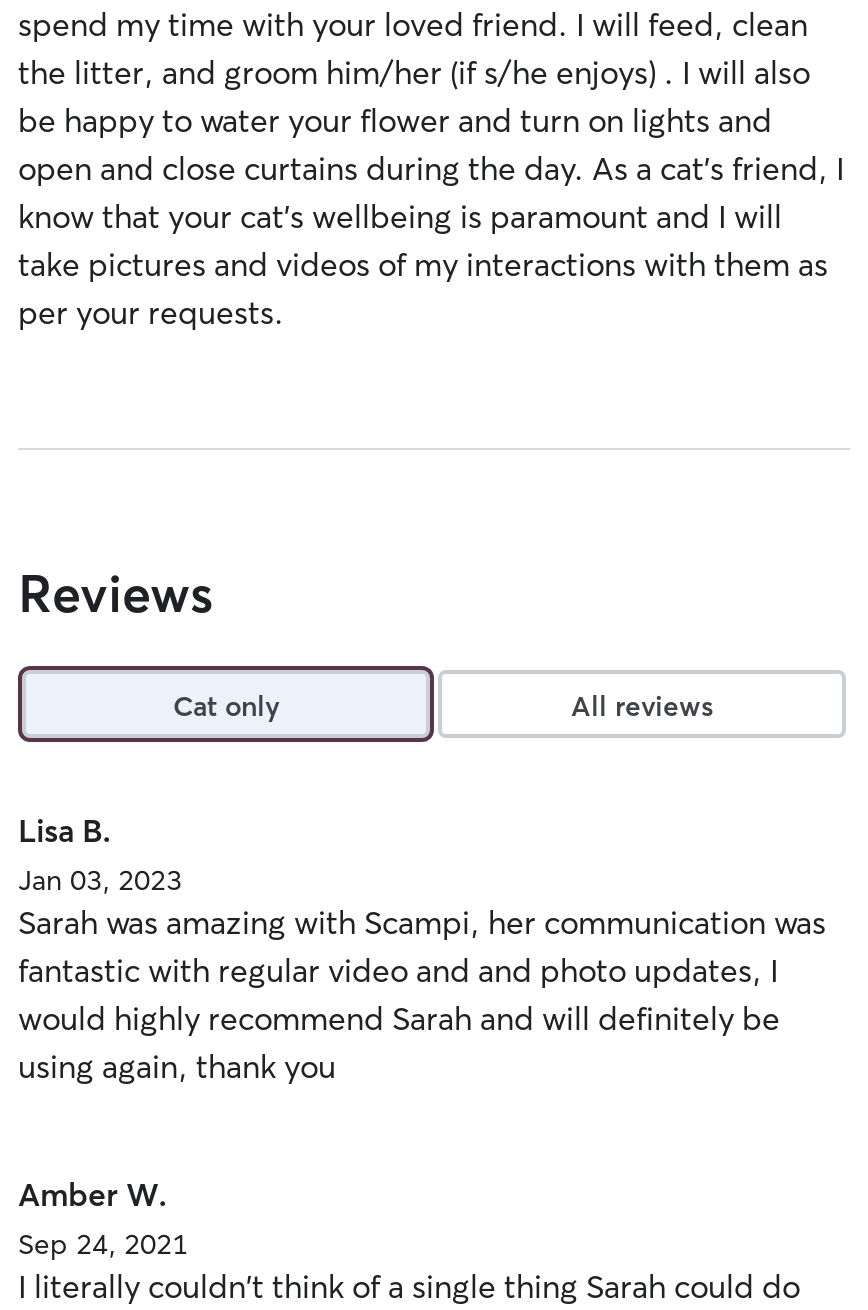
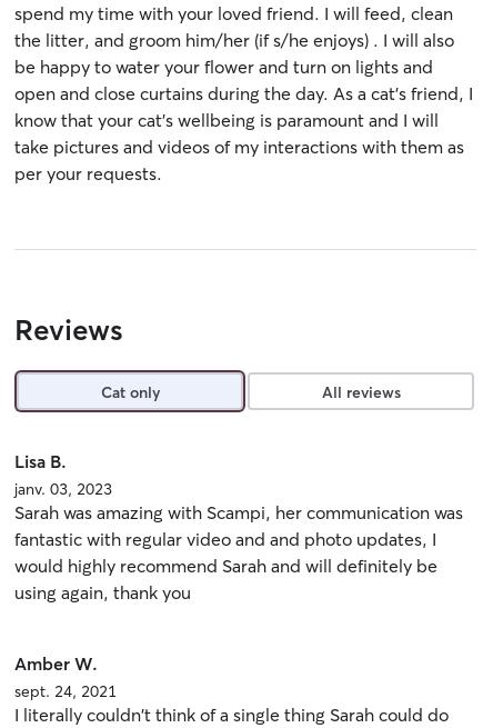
- Jan 03, 2023
+ janv. 03, 2023

- Sep 24, 2021
+ sept. 24, 2021
